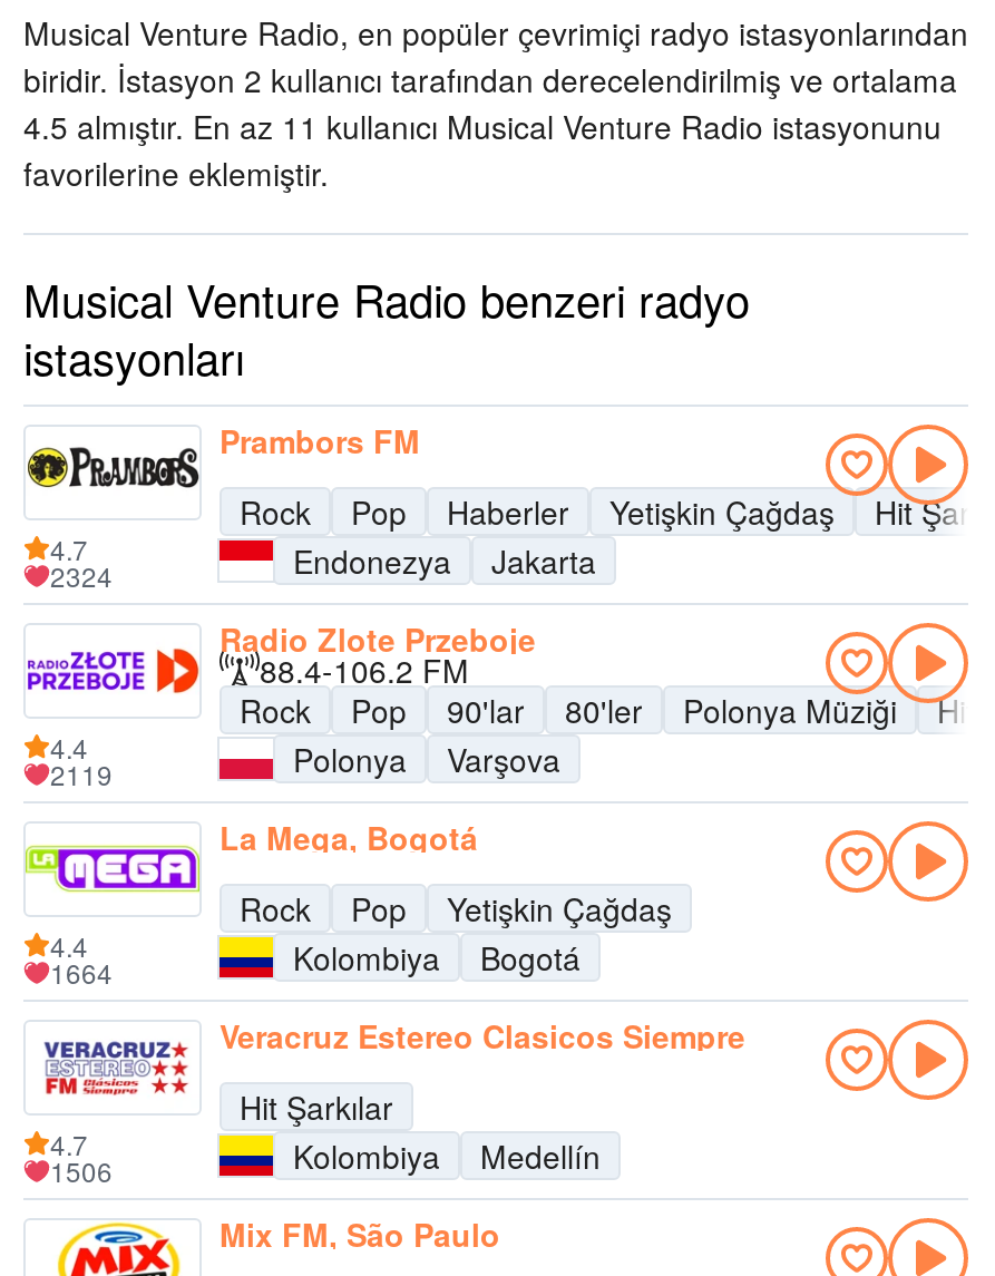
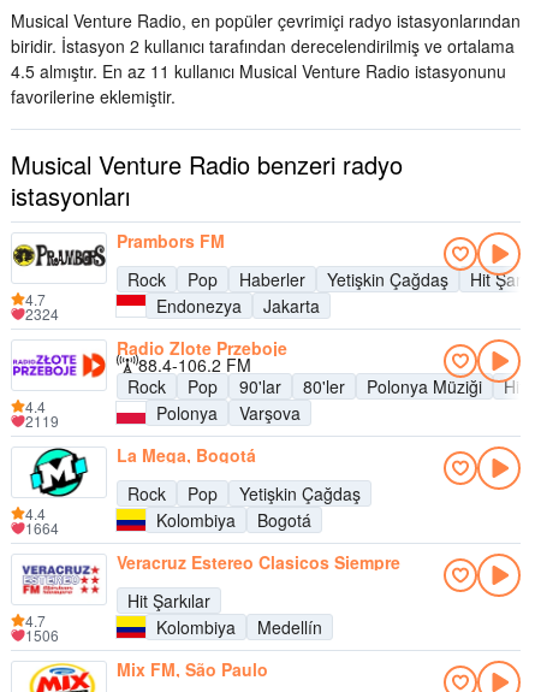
- [image]
+ [image]
